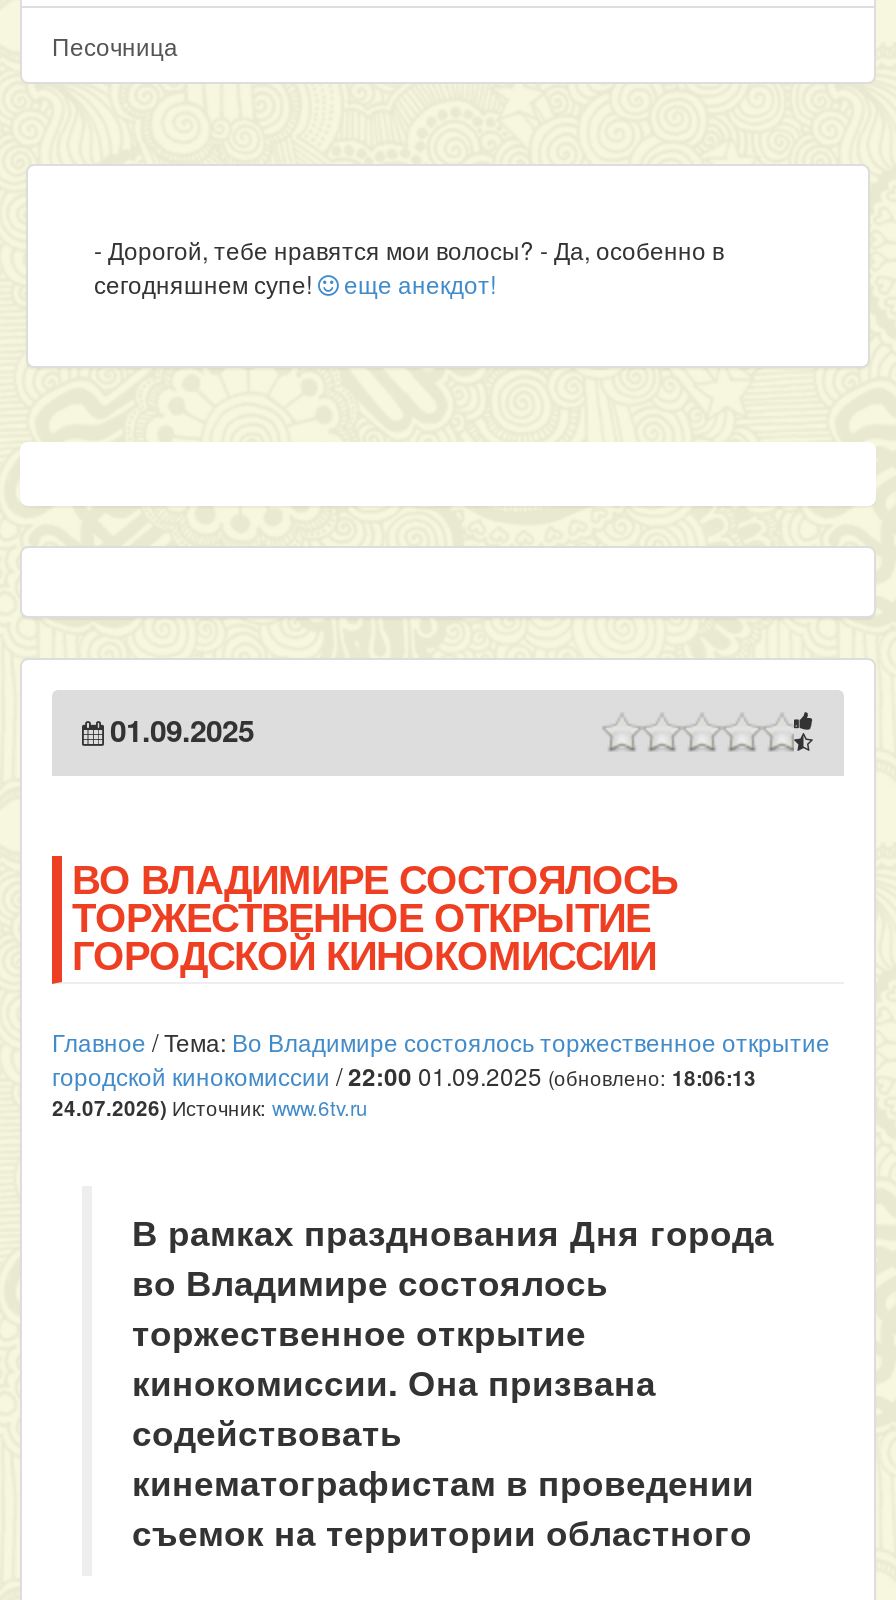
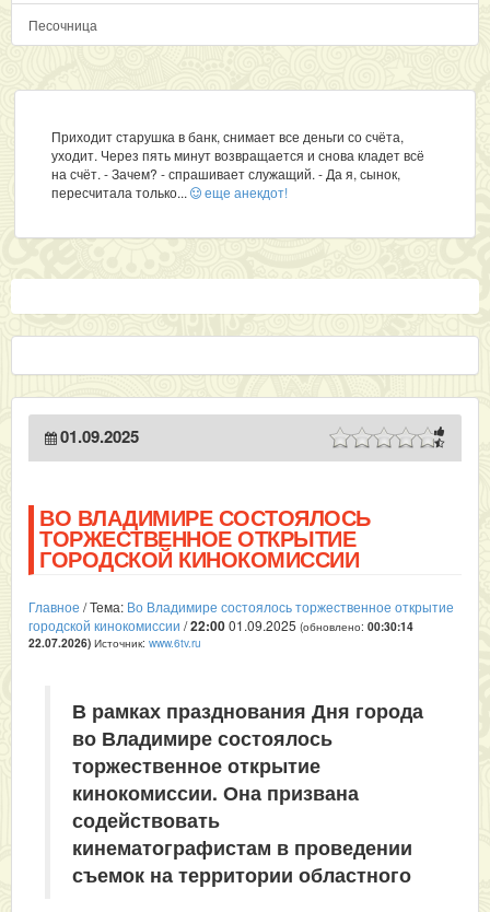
- - Дорогой, тебе нравятся мои волосы? - Да, особенно в
- сегодняшнем супе! еще анекдот!
+ Приходит старушка в банк, снимает все деньги со счёта,
+ уходит. Через пять минут возвращается и снова кладет всё
+ на счёт. - Зачем? - спрашивает служащий. - Да я, сынок,
+ пересчитала только... еще анекдот!

- городской кинокомиссии /22:00 01.09.2025 (обновлено: 18:06:13
+ городской кинокомиссии /22:00 01.09.2025 (обновлено: 00:30:14

- 24.07.2026) Источник: www.6tv.ru
+ 22.07.2026) Источник: www.6tv.ru
